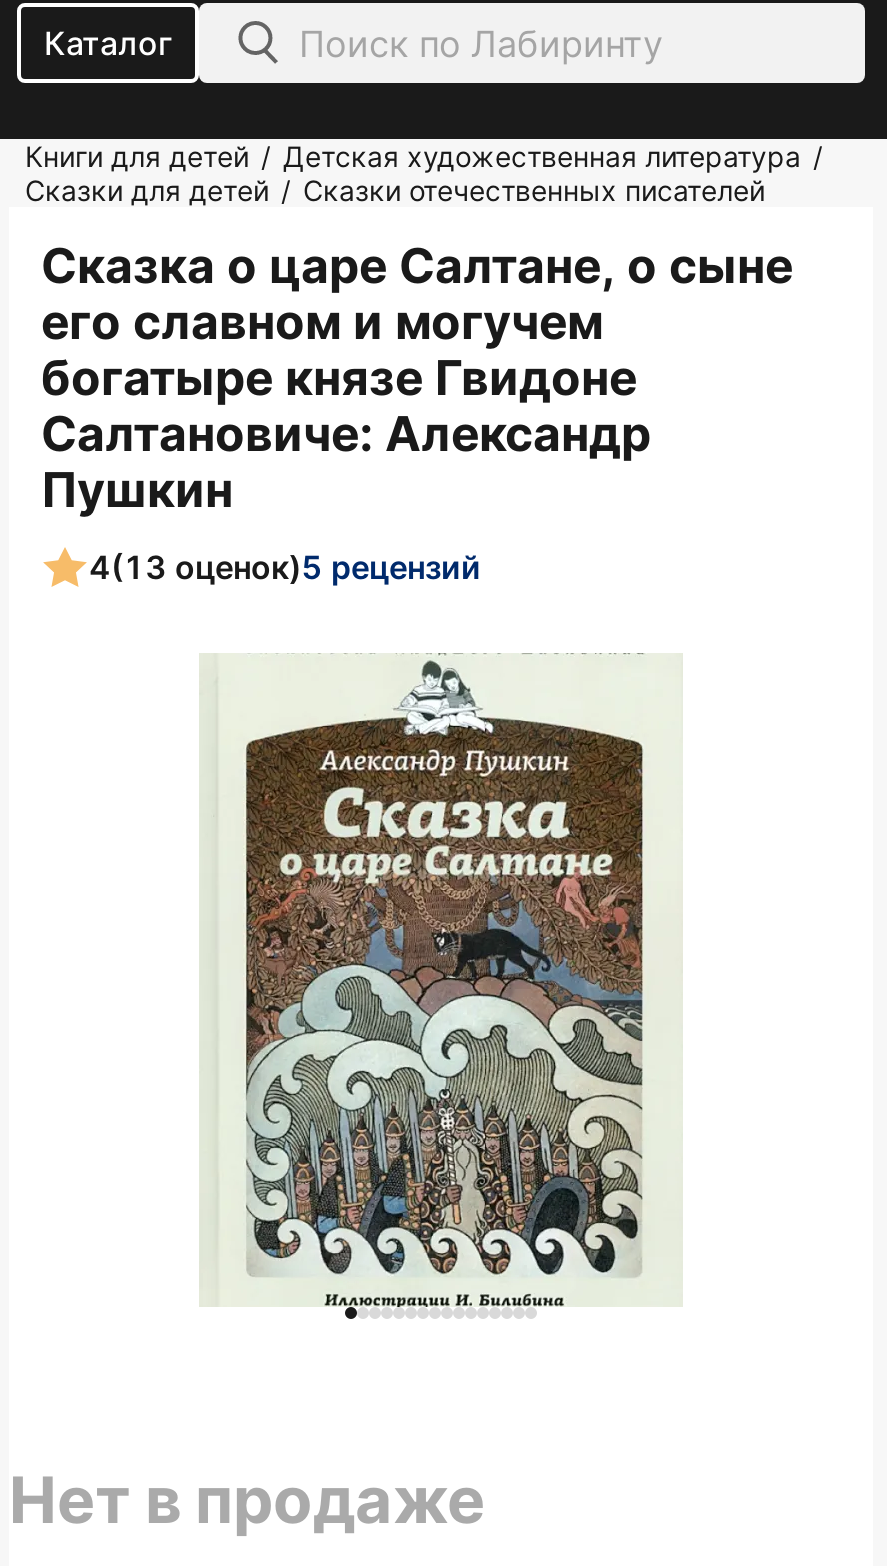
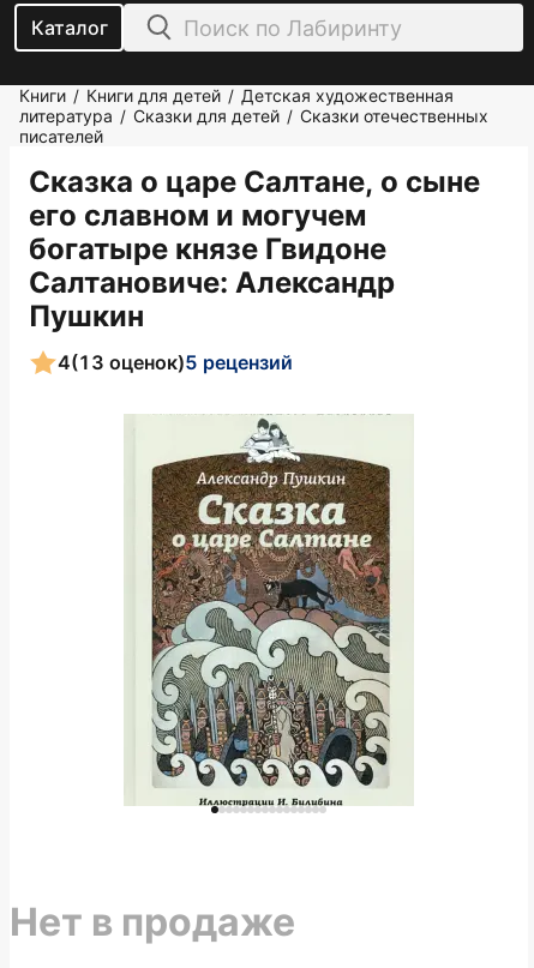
- Книги для детей / Детская художественная литература /
- Сказки для детей / Сказки отечественных писателей
+ Книги / Книги для детей / Детская художественная
+ литература / Сказки для детей / Сказки отечественных
+ писателей
